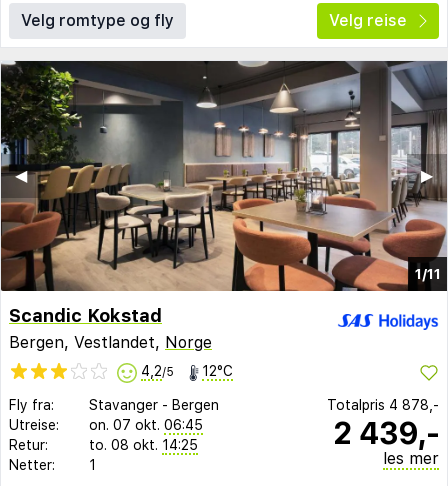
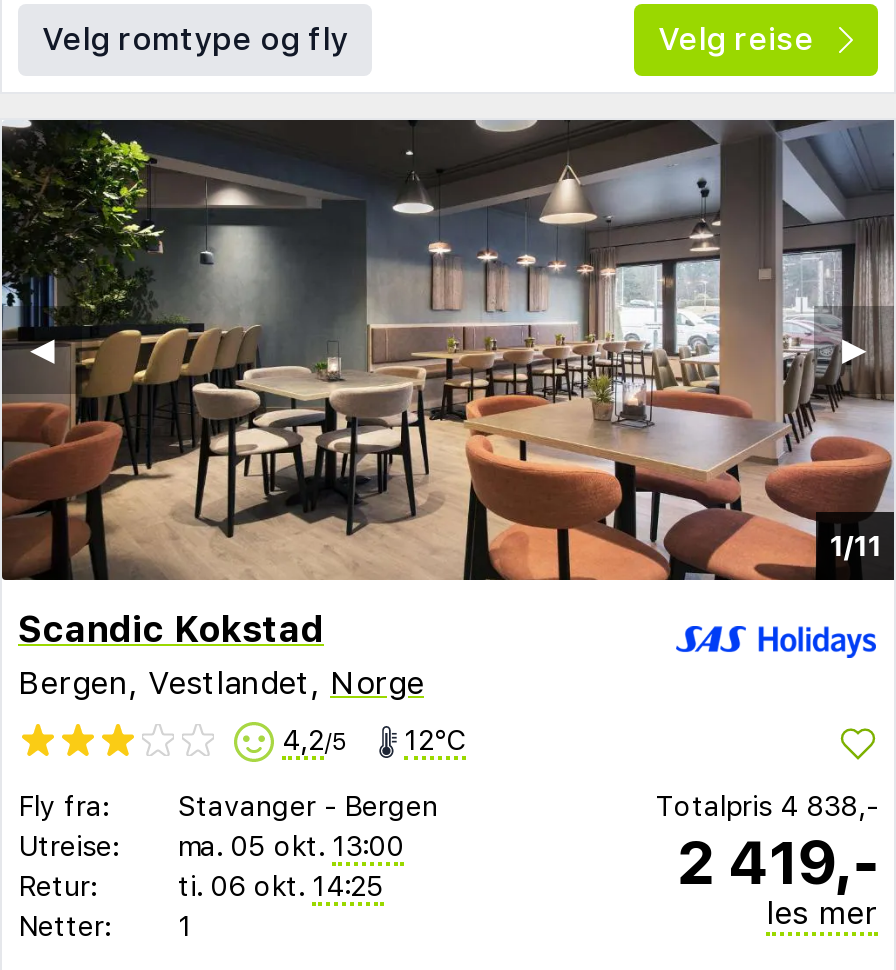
- Totalpris 4 878,-
+ Totalpris 4 838,-

- Utreise: on. 07 okt. 06:45
+ Utreise: ma. 05 okt. 13:00

- 2 439,-
+ 2 419,-

- to. 08 okt. 14:25
+ ti. 06 okt. 14:25
